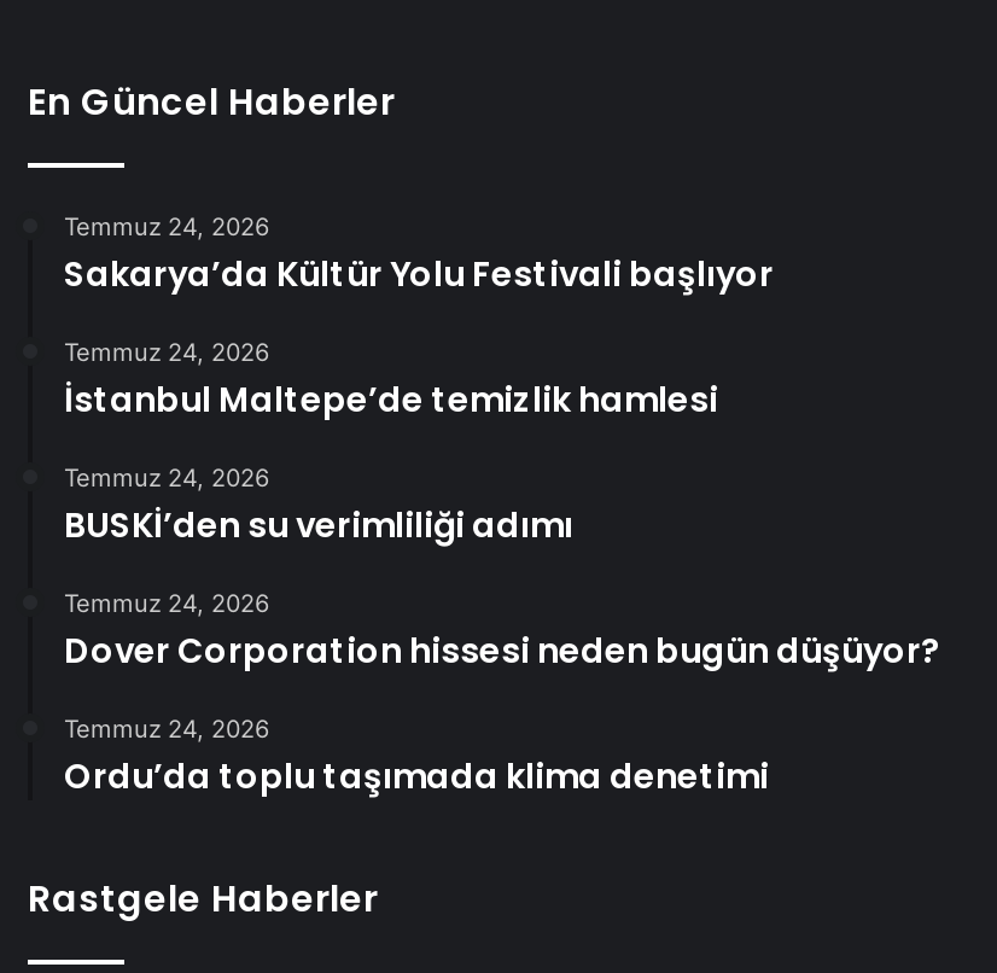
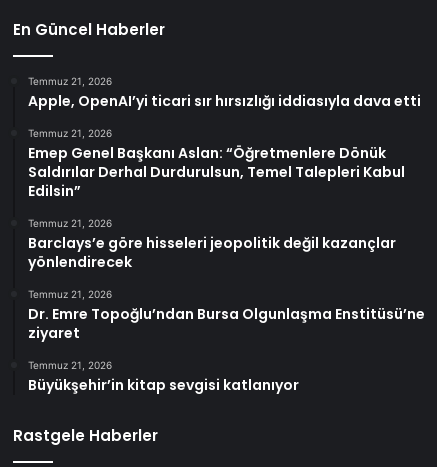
- Temmuz 24, 2026
- Sakarya’da Kültür Yolu Festivali başlıyor
+ Temmuz 21, 2026
+ Apple, OpenAI’yi ticari sır hırsızlığı iddiasıyla dava etti

- Temmuz 24, 2026
- İstanbul Maltepe’de temizlik hamlesi
+ Temmuz 21, 2026
+ Emep Genel Başkanı Aslan: “Öğretmenlere Dönük
+ Saldırılar Derhal Durdurulsun, Temel Talepleri Kabul
+ Edilsin”

- Temmuz 24, 2026
- BUSKİ’den su verimliliği adımı
+ Temmuz 21, 2026
+ Barclays’e göre hisseleri jeopolitik değil kazançlar
+ yönlendirecek

- Temmuz 24, 2026
- Dover Corporation hissesi neden bugün düşüyor?
+ Temmuz 21, 2026
+ Dr. Emre Topoğlu’ndan Bursa Olgunlaşma Enstitüsü’ne
+ ziyaret

- Temmuz 24, 2026
- Ordu’da toplu taşımada klima denetimi
+ Temmuz 21, 2026
+ Büyükşehir’in kitap sevgisi katlanıyor
